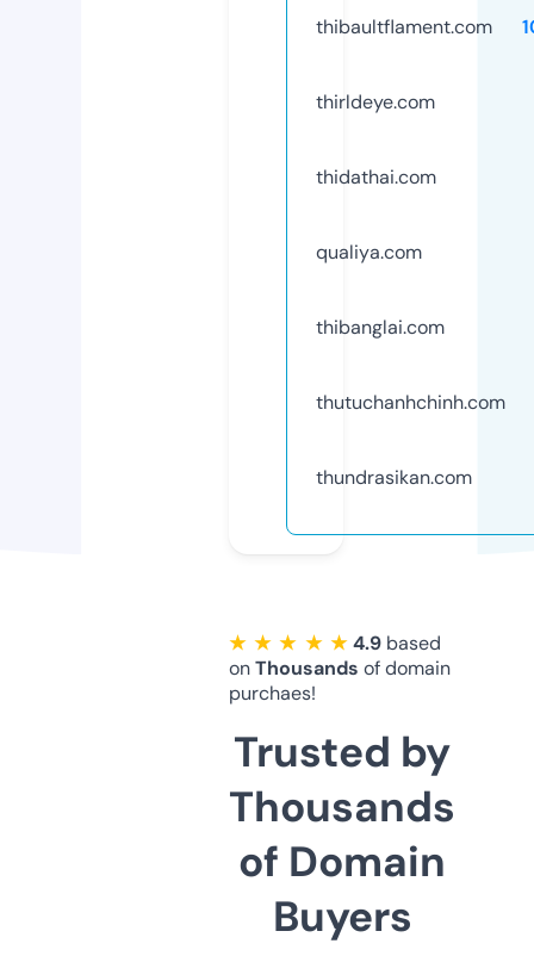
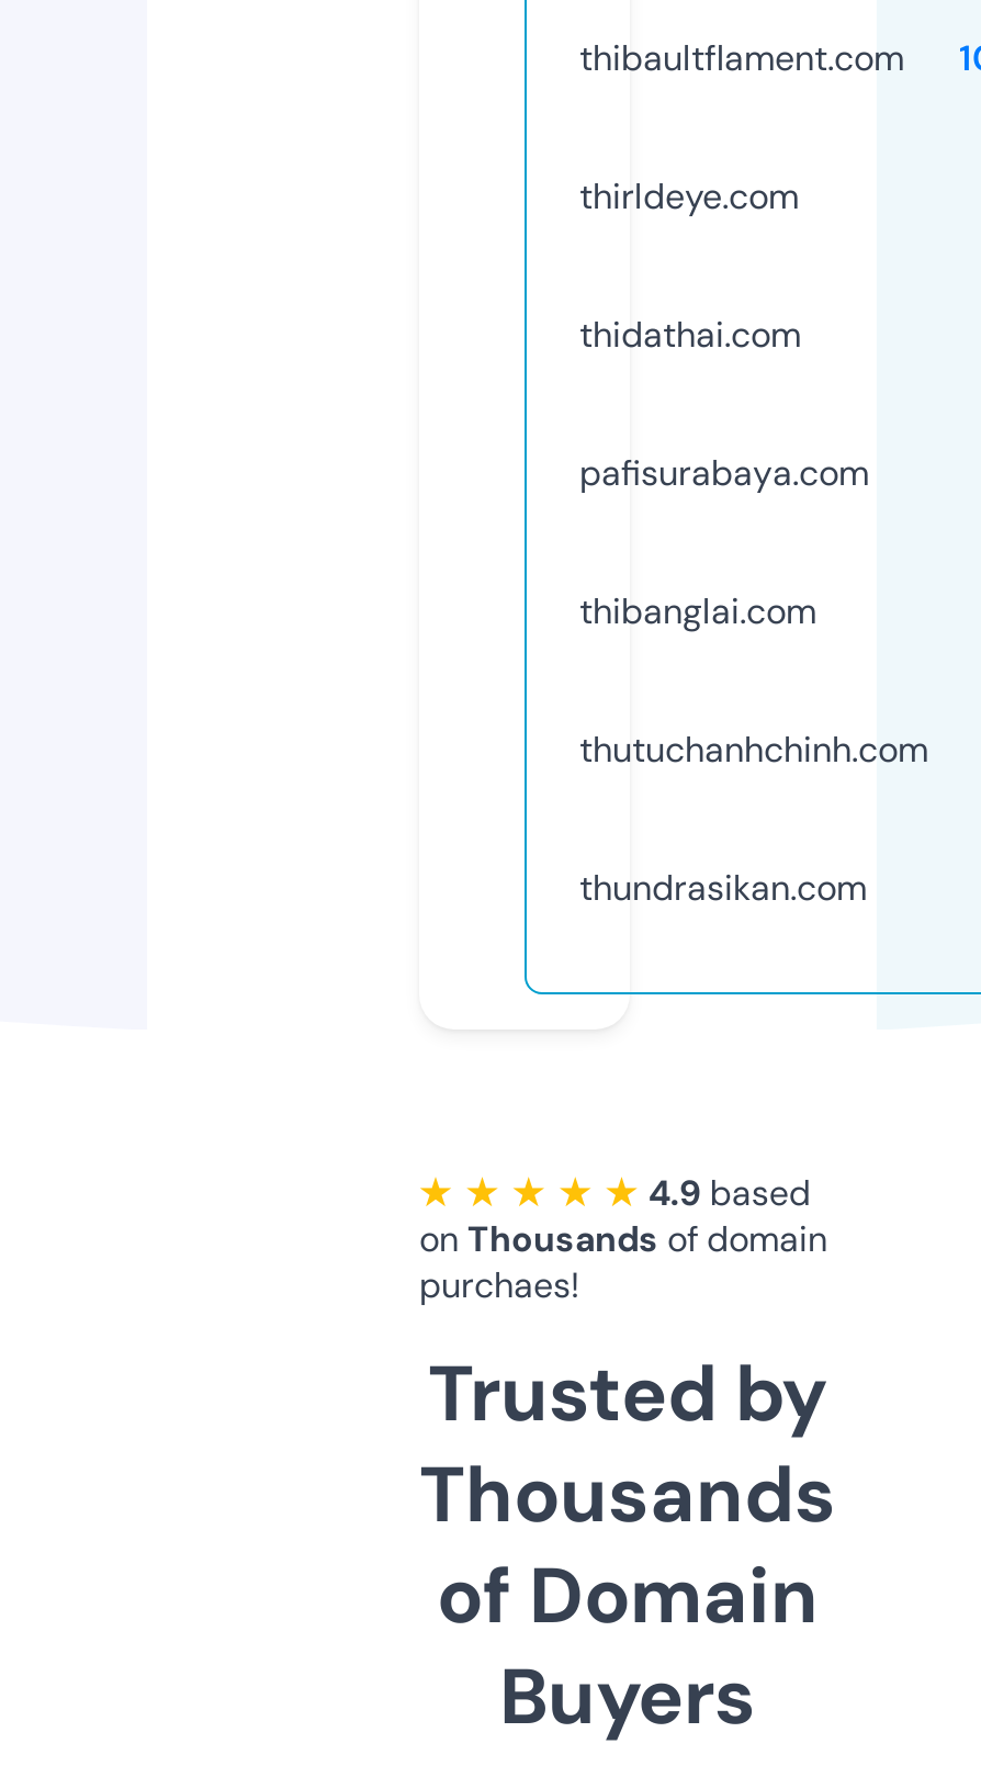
- qualiya.com
+ pafisurabaya.com
